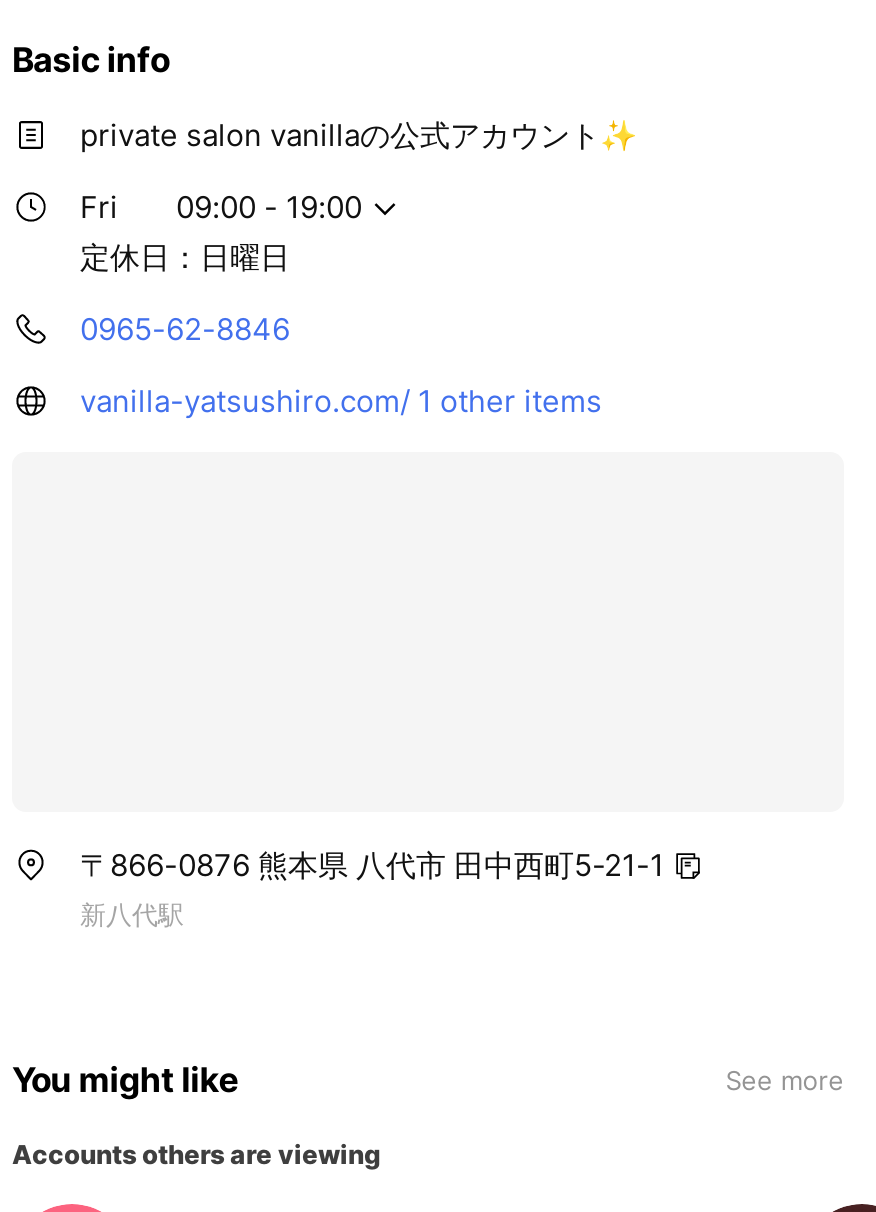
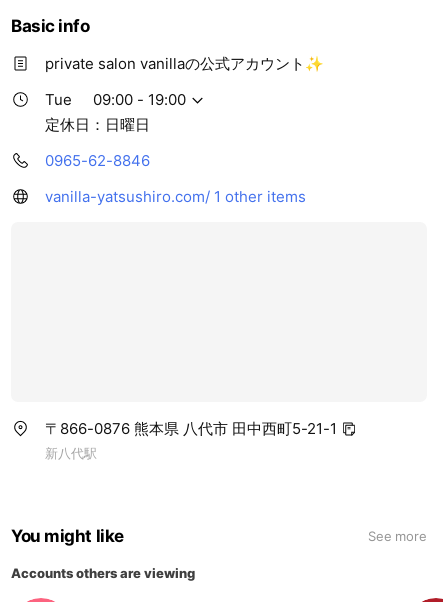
- Fri
+ Tue
